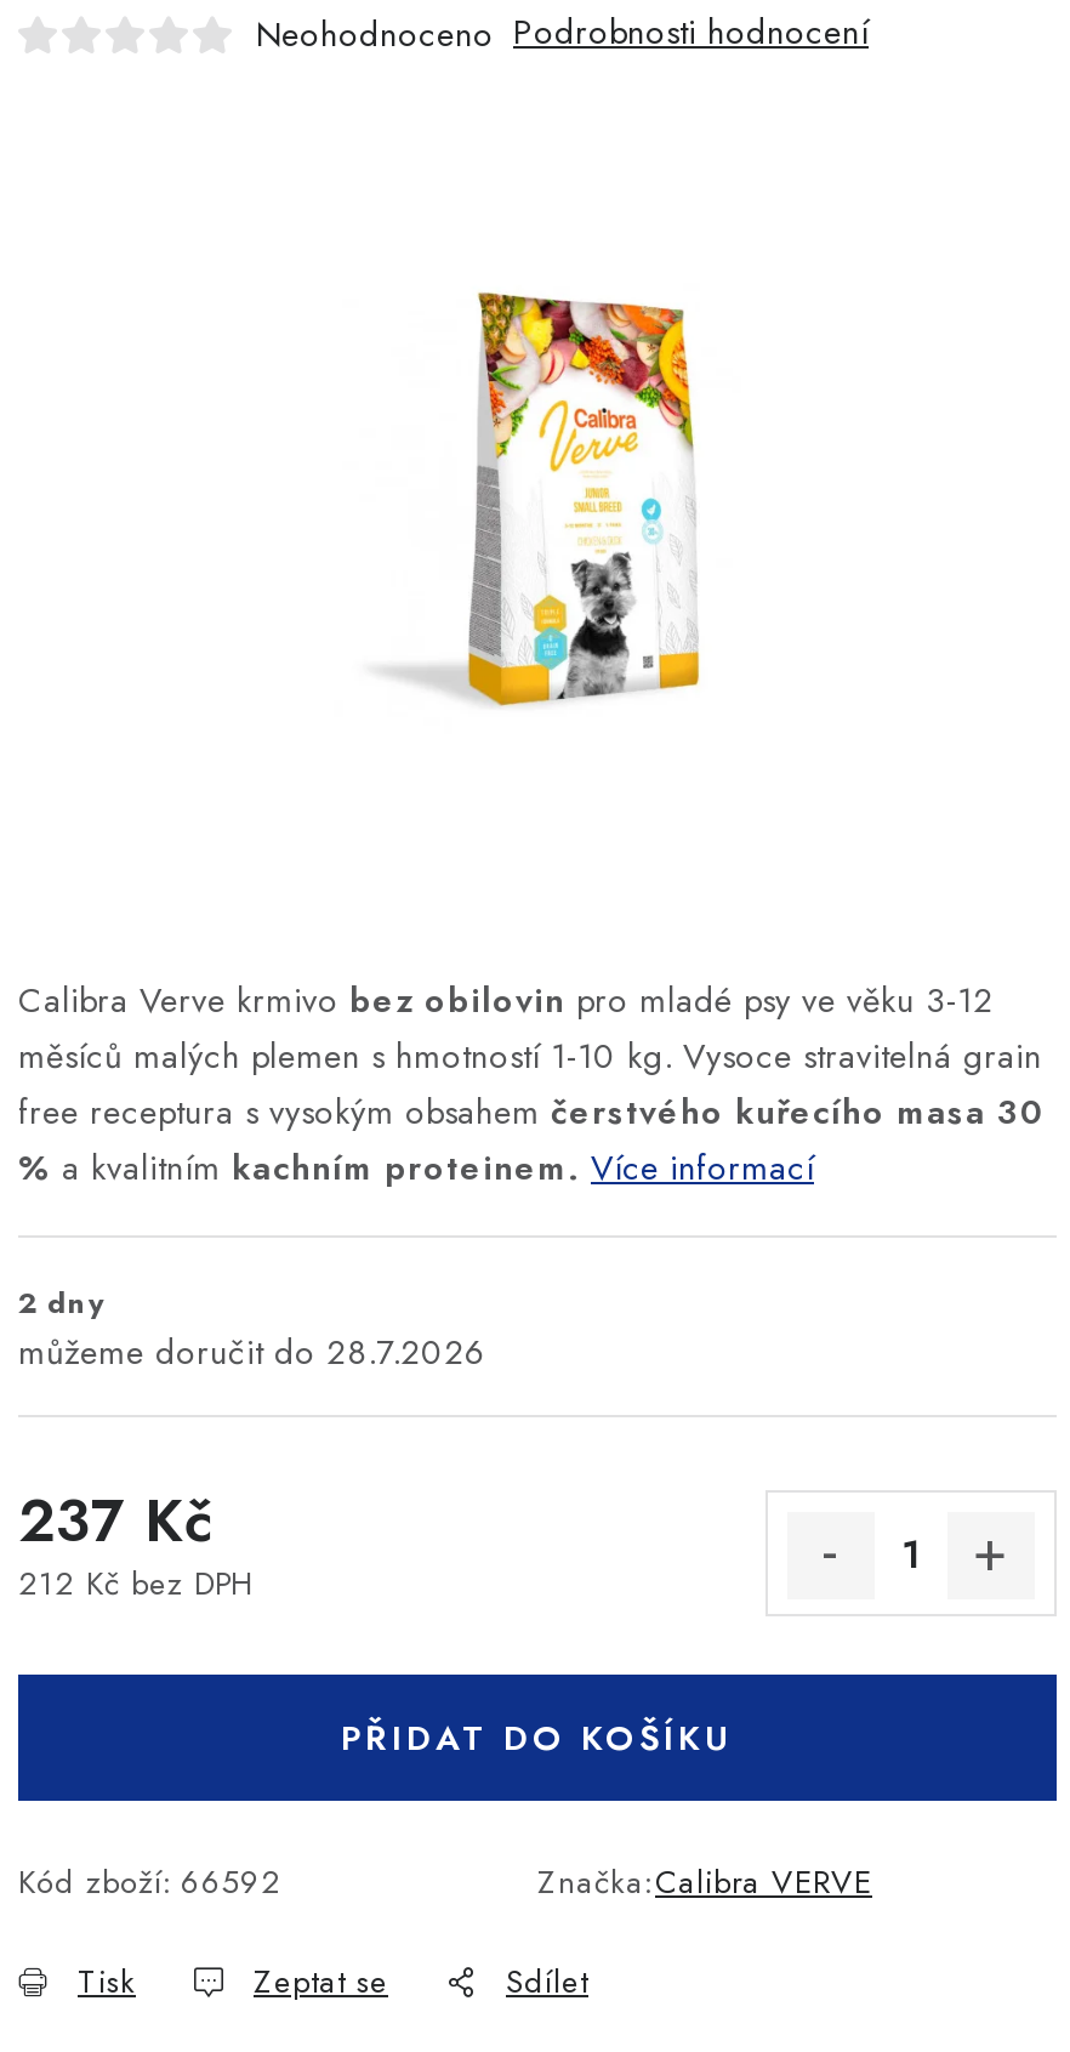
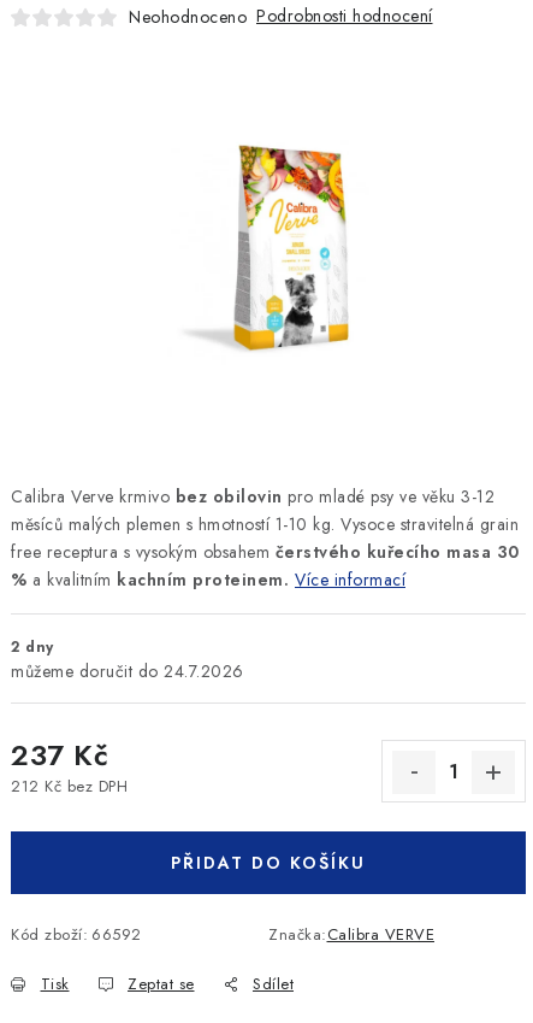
- 28.7.2026
+ 24.7.2026
